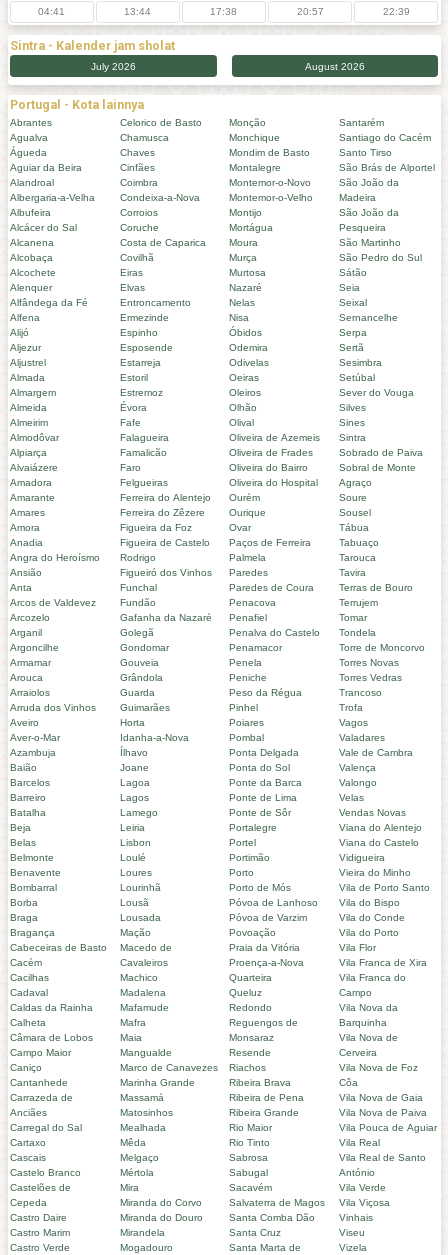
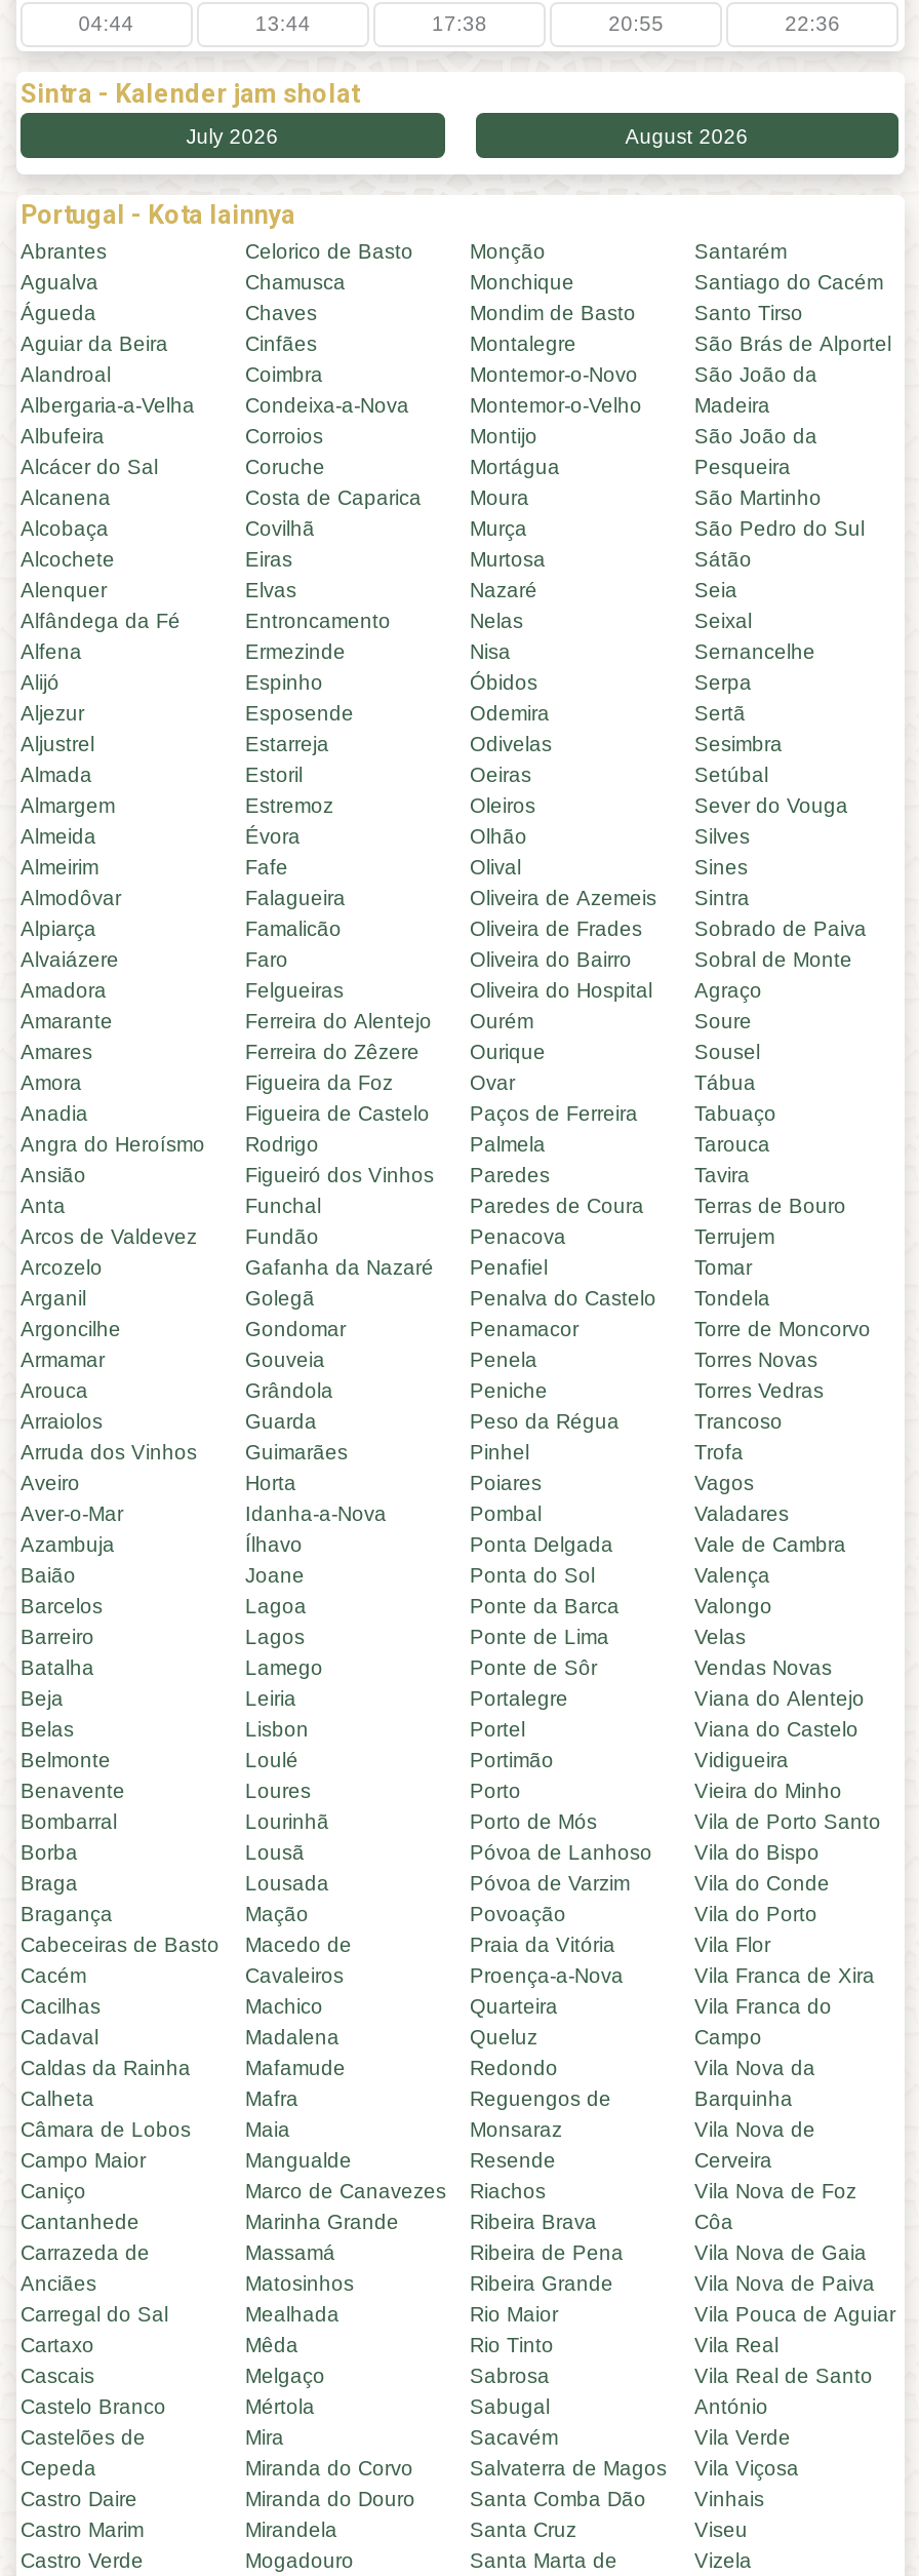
- 04:41
+ 04:44

- 20:57
+ 20:55

- 22:39
+ 22:36
